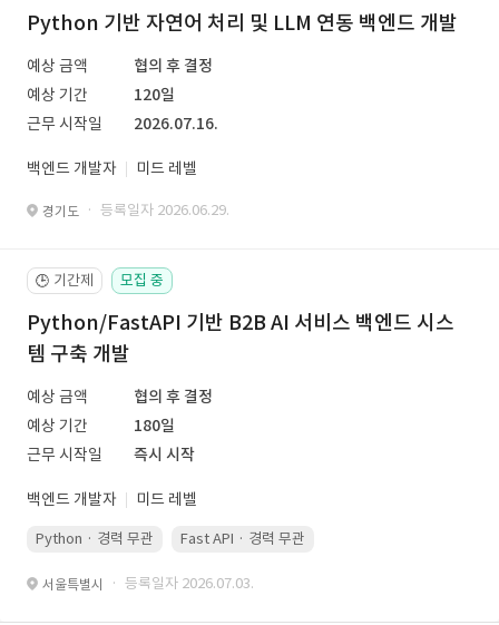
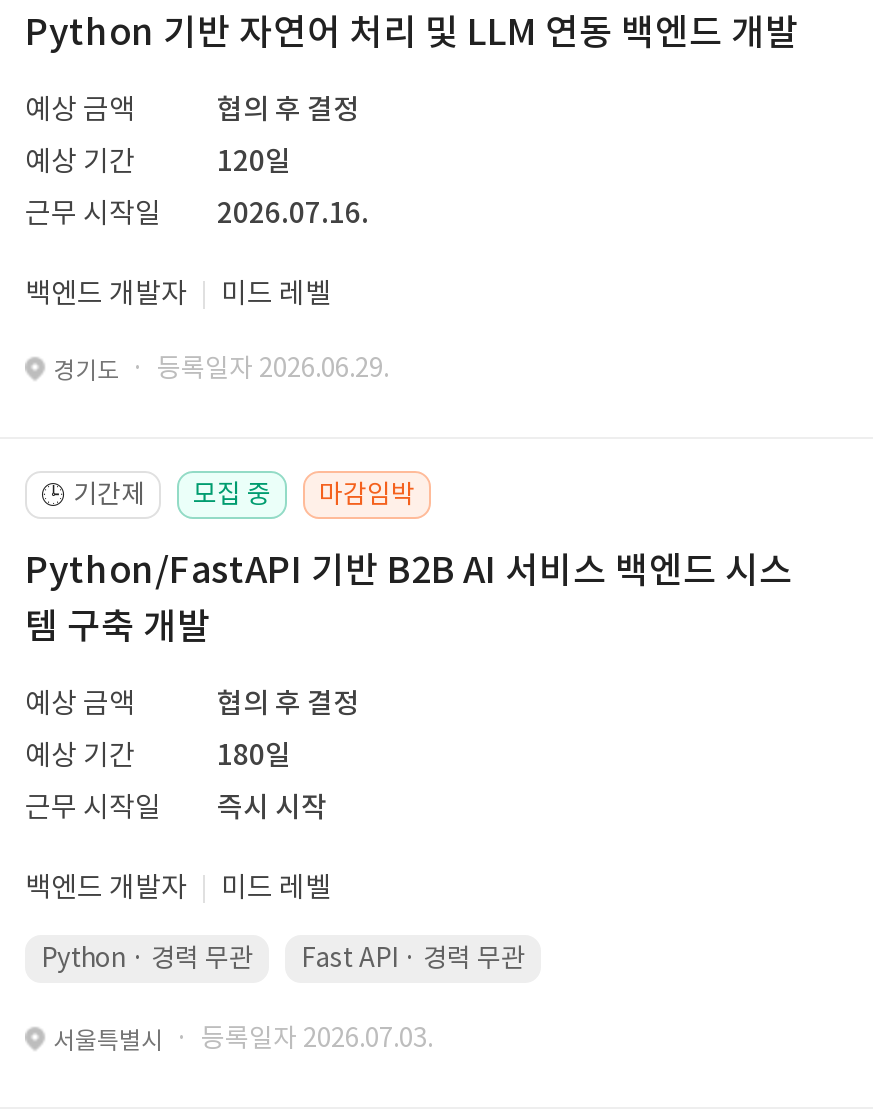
+ 마감임박
